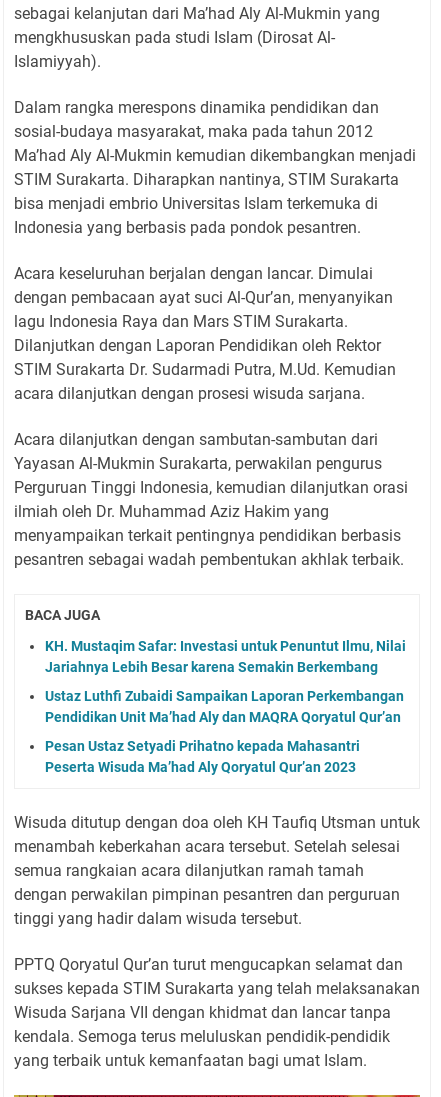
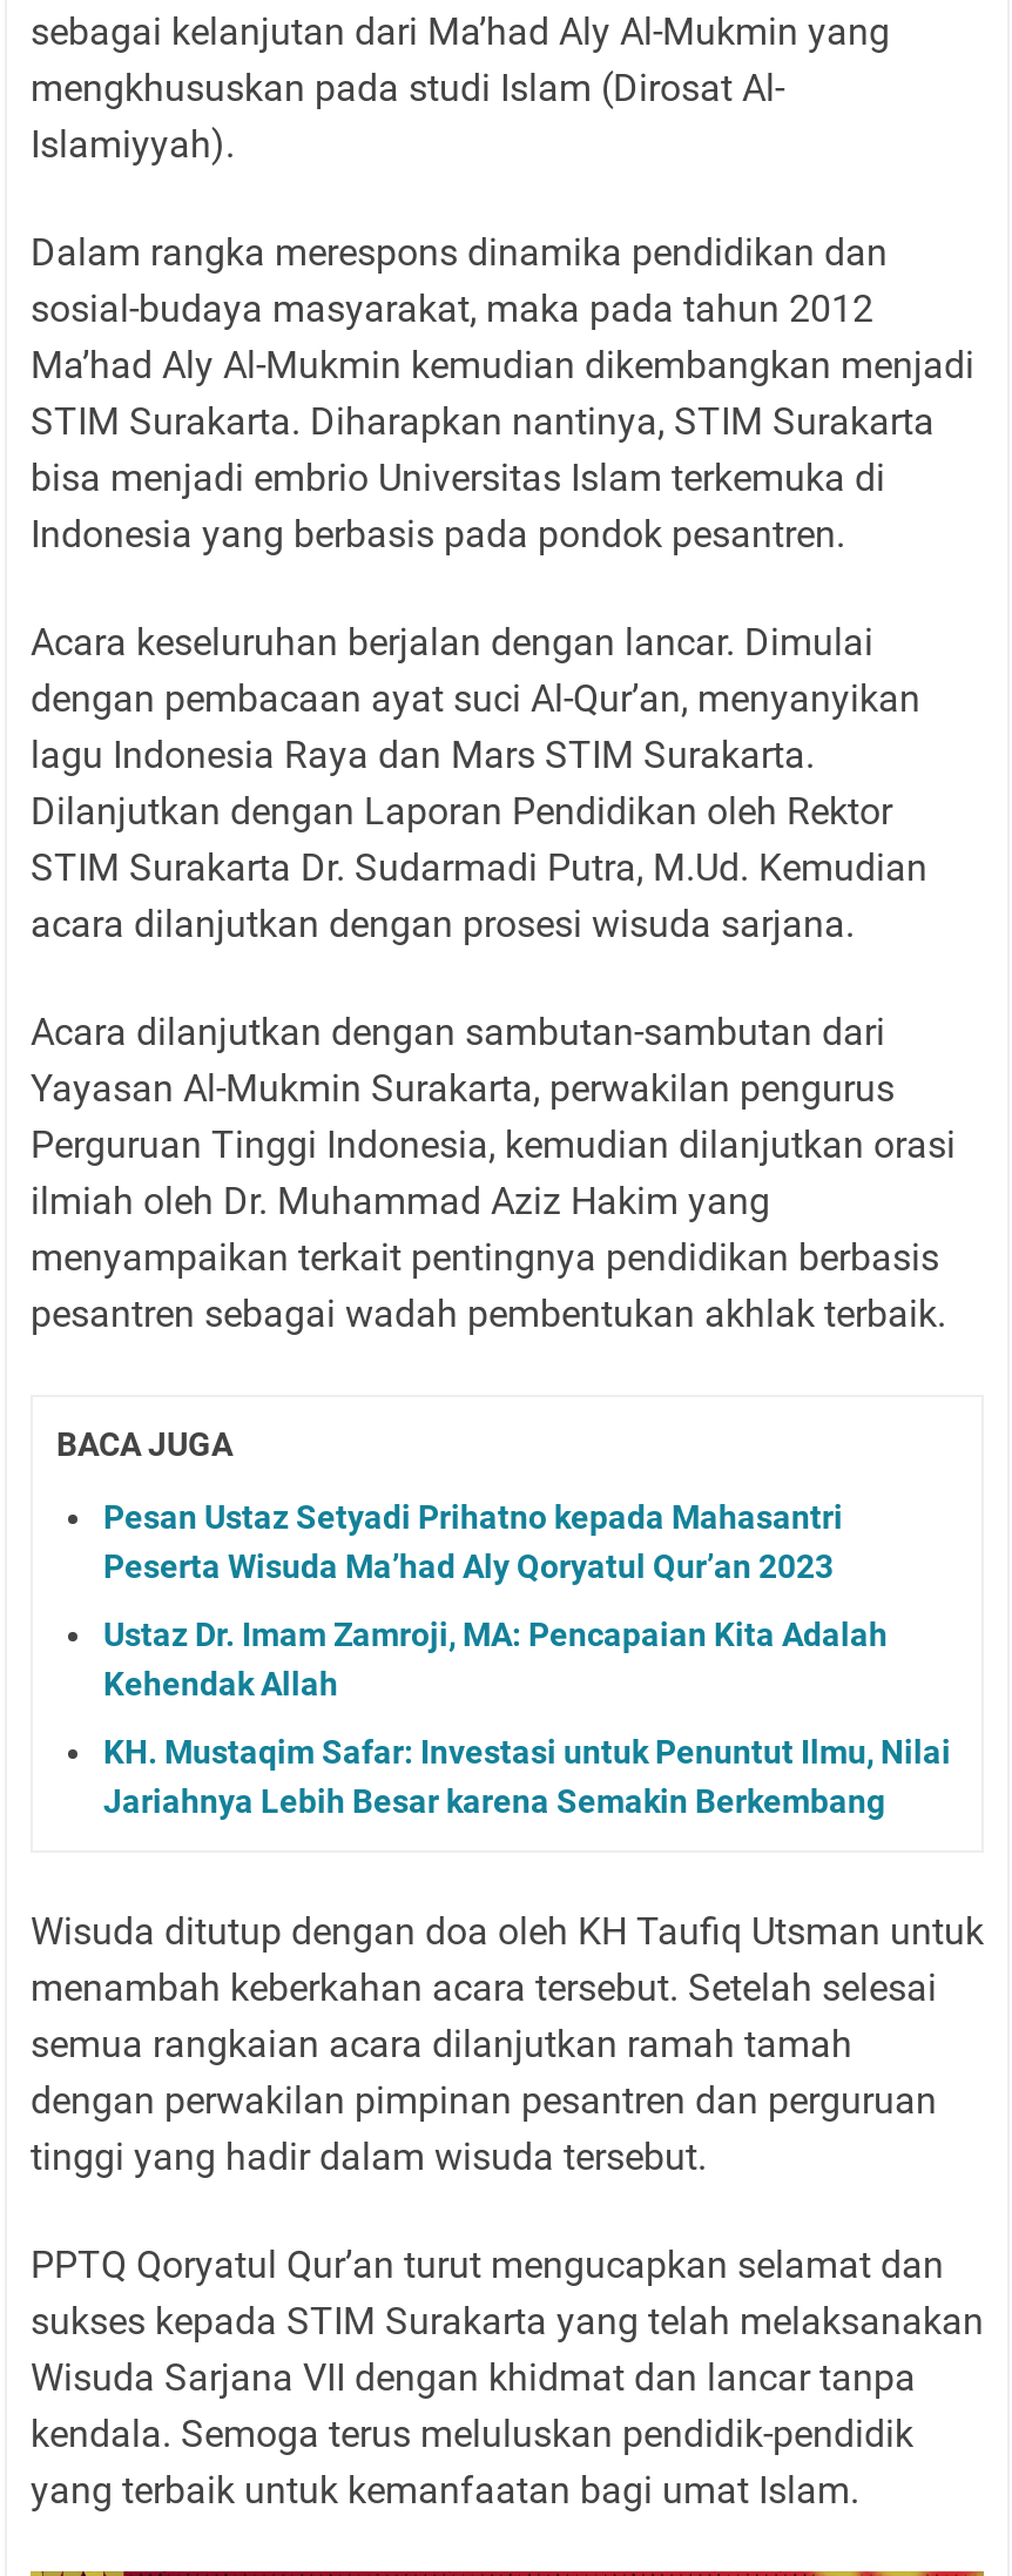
+ Ustaz Dr. Imam Zamroji, MA: Pencapaian Kita Adalah
+ Kehendak Allah

moved down: KH. Mustaqim Safar: Investasi untuk Penuntut Ilmu, Nilai | Jariahnya Lebih Besar karena Semakin Berkembang

- Ustaz Luthfi Zubaidi Sampaikan Laporan Perkembangan
- Pendidikan Unit Ma’had Aly dan MAQRA Qoryatul Qur’an

moved up: Pesan Ustaz Setyadi Prihatno kepada Mahasantri | Peserta Wisuda Ma’had Aly Qoryatul Qur’an 2023
